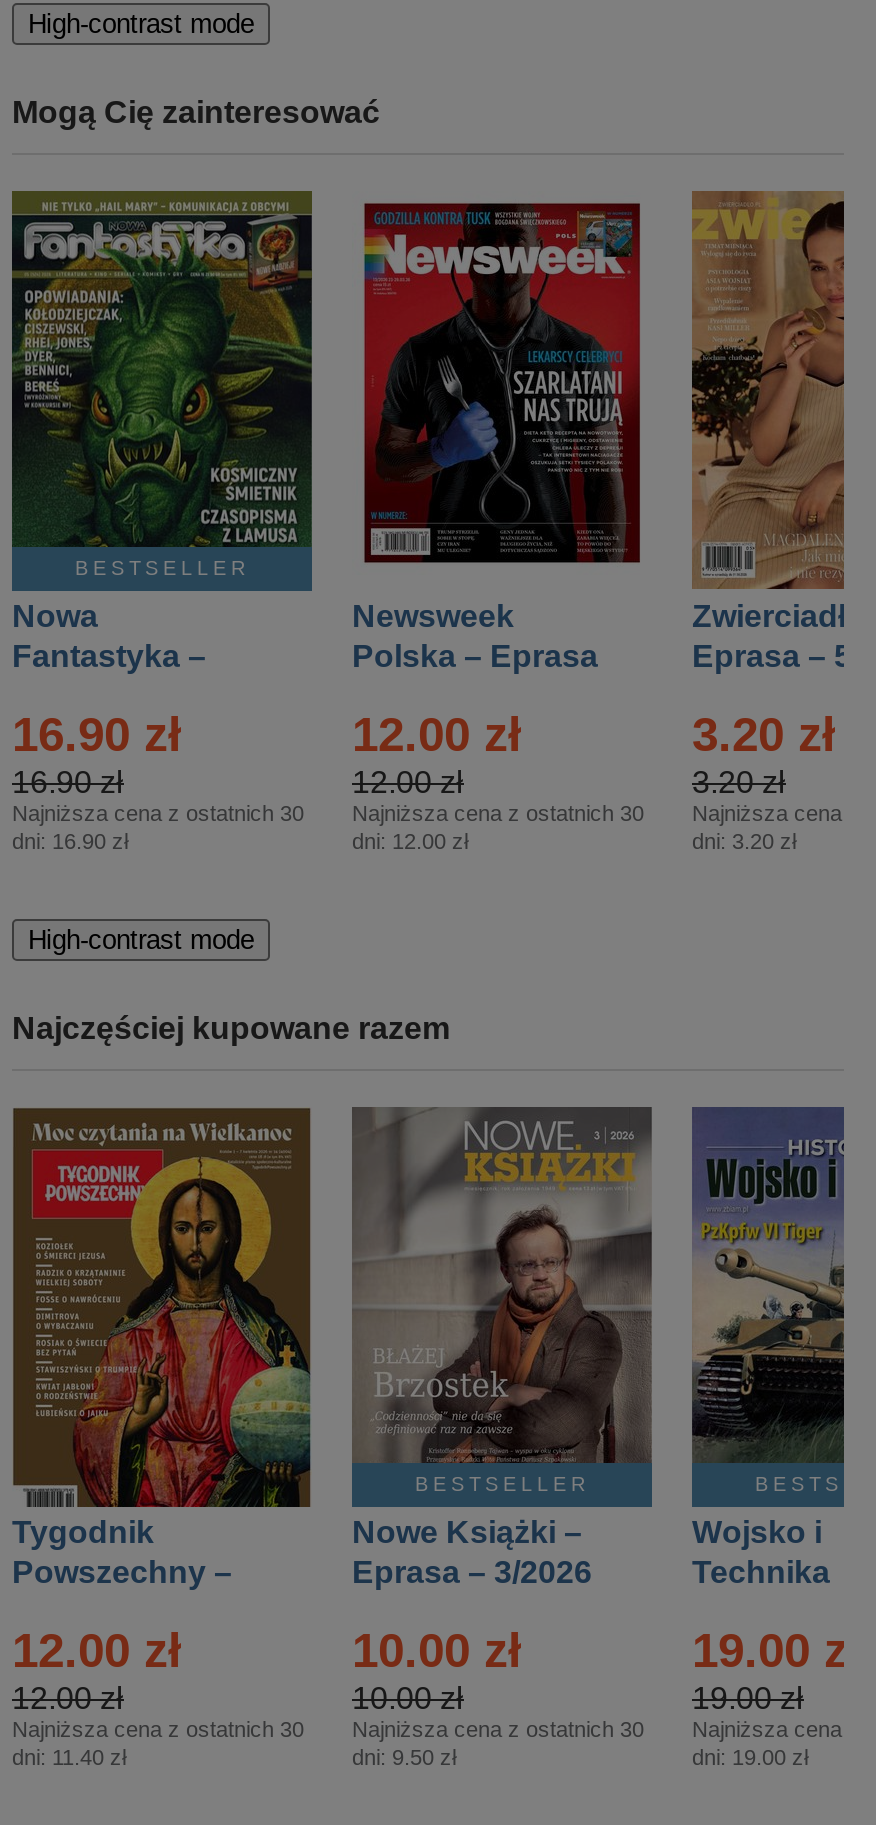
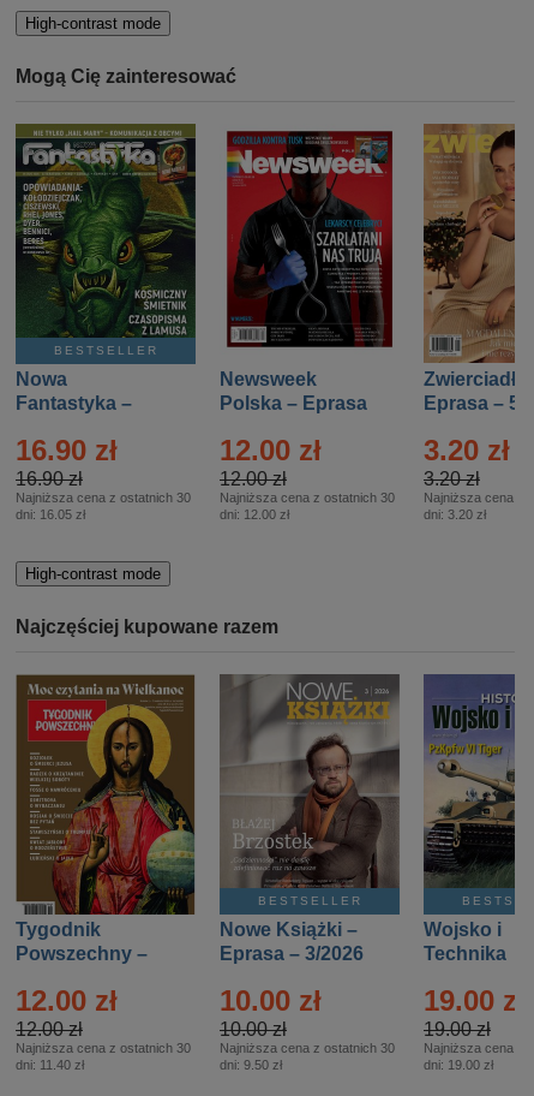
- dni: 16.90 zł
+ dni: 16.05 zł
